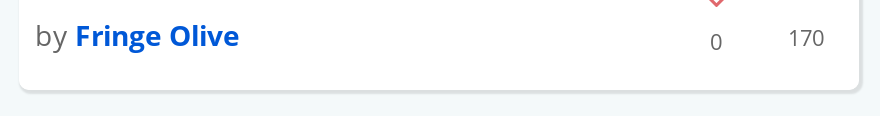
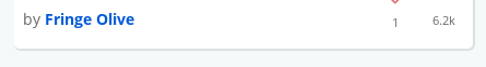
- 0
- 170
+ 1
+ 6.2k
